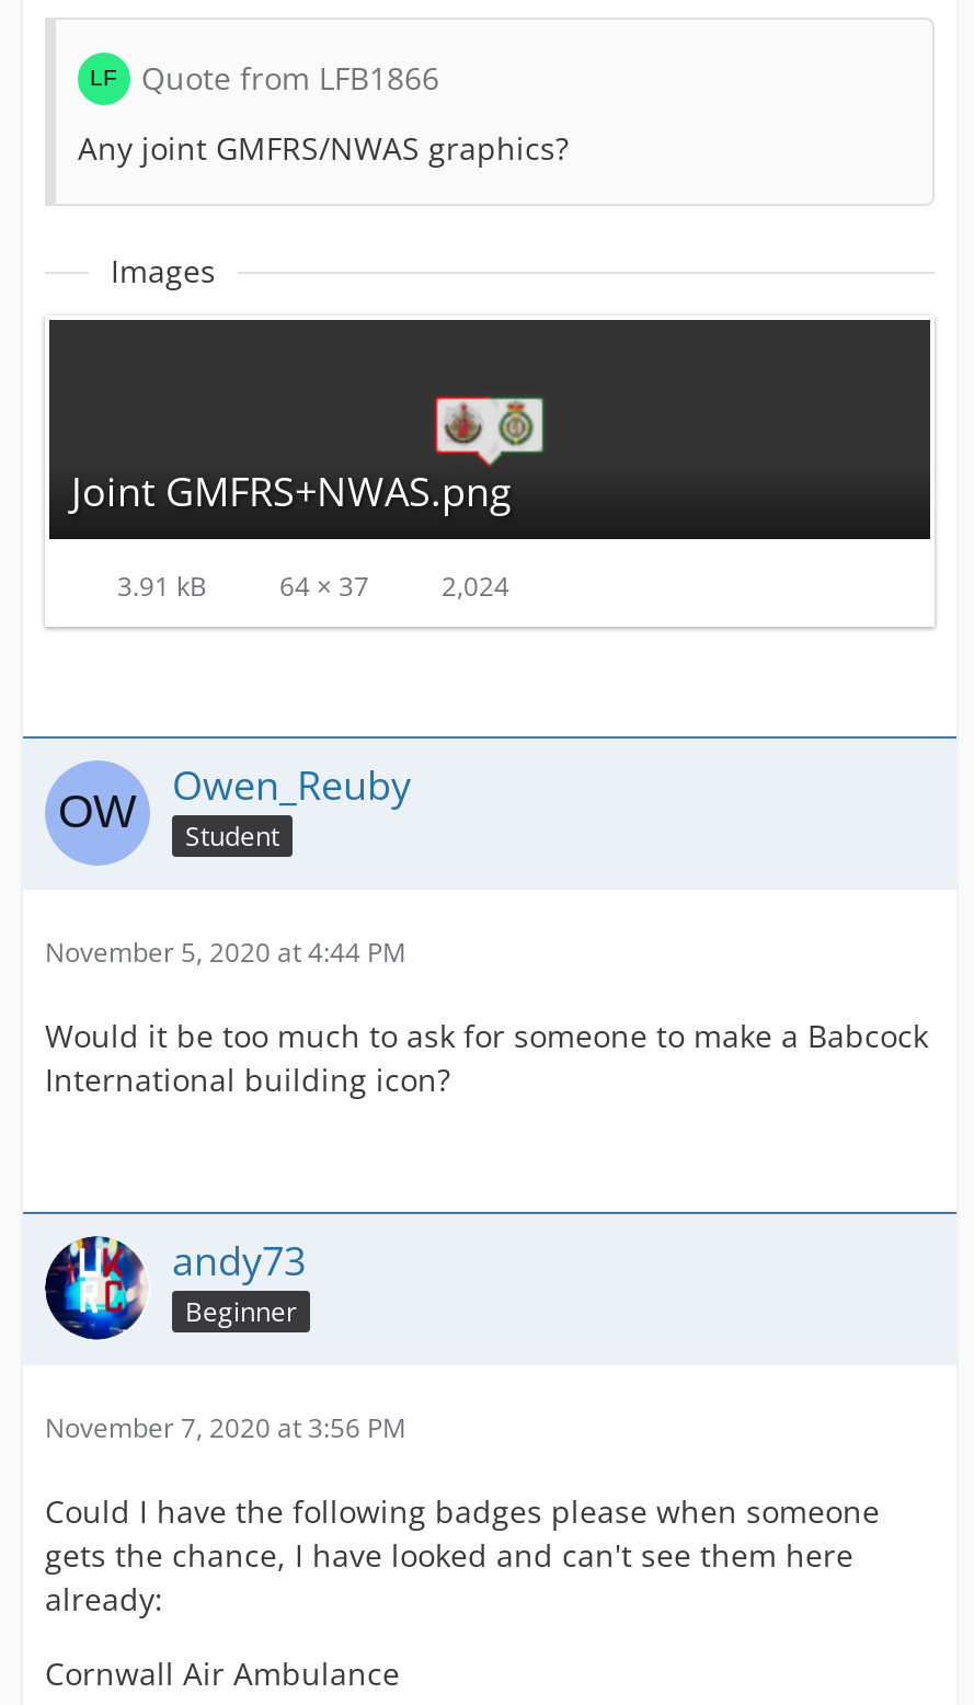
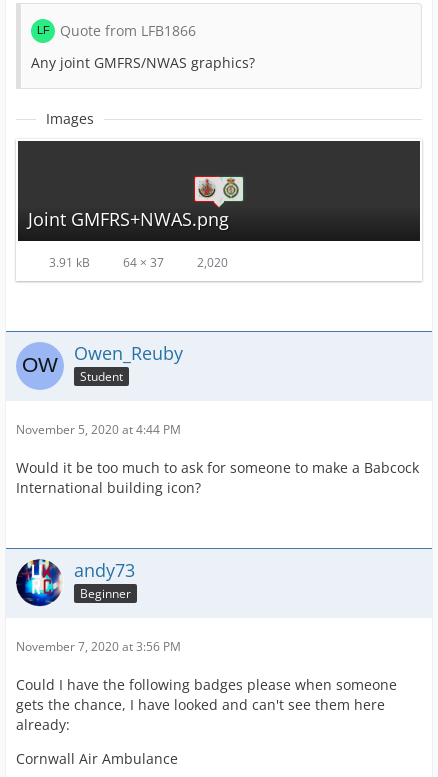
- 3.91 kB 64 × 37 2,024
+ 3.91 kB 64 × 37 2,020
